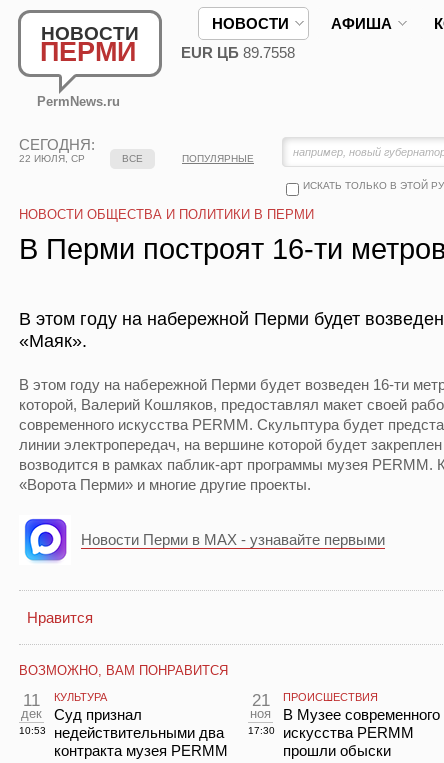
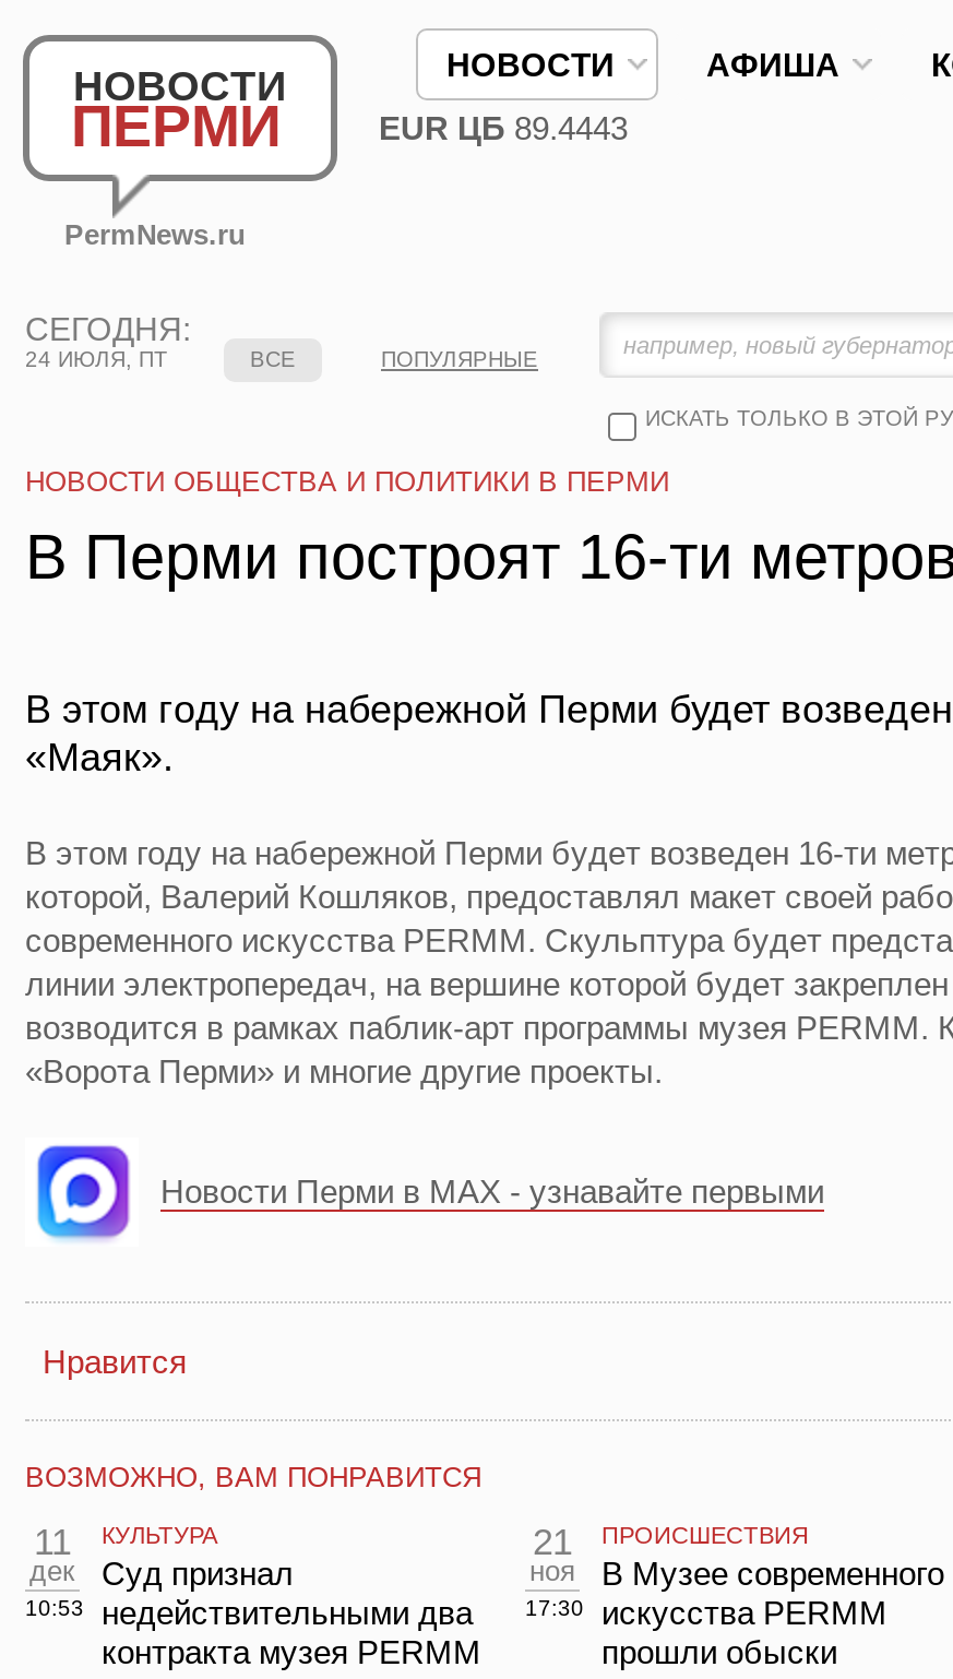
- EUR ЦБ 89.7558
+ EUR ЦБ 89.4443

- 22 ИЮЛЯ, СР
+ 24 ИЮЛЯ, ПТ
